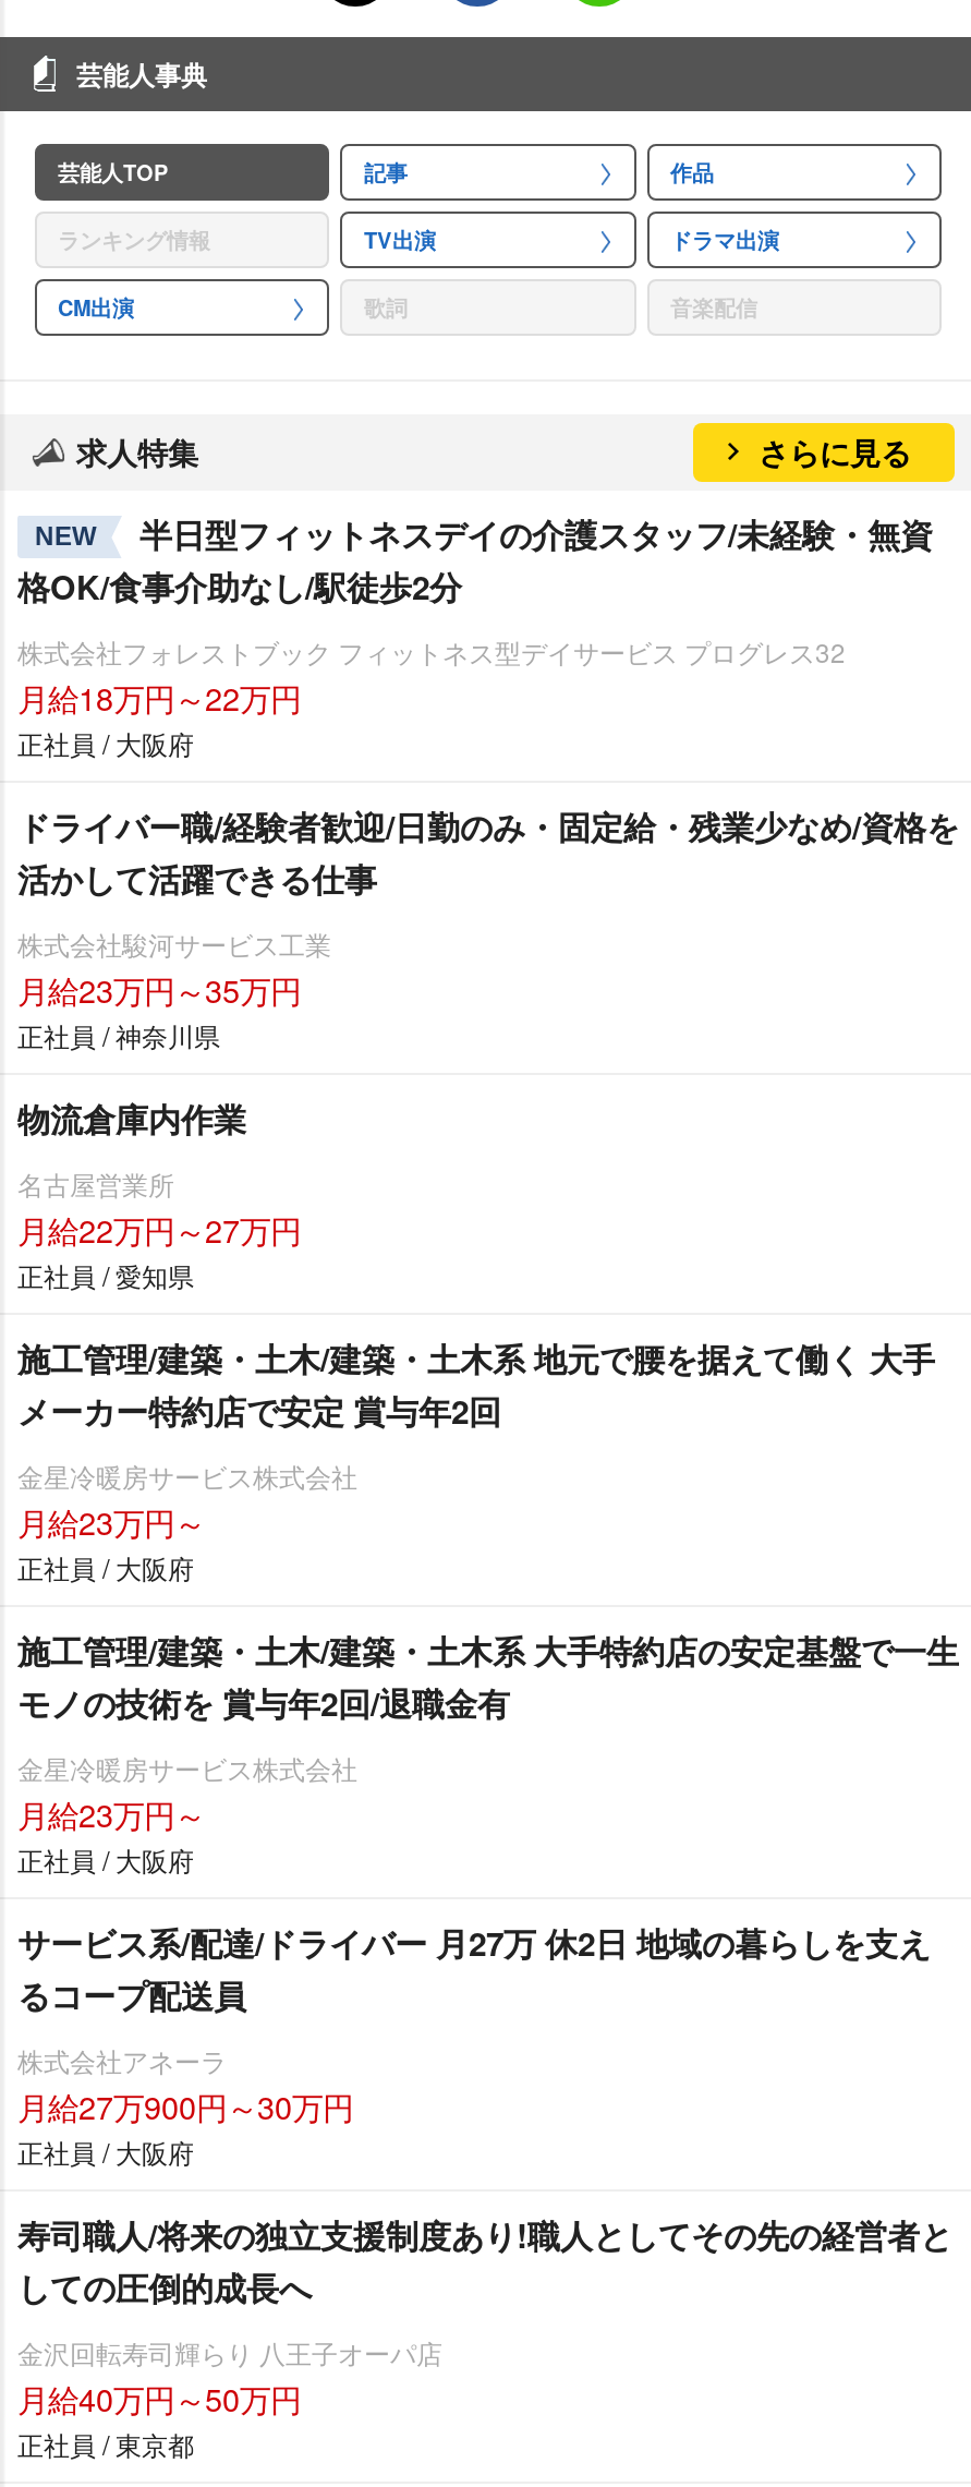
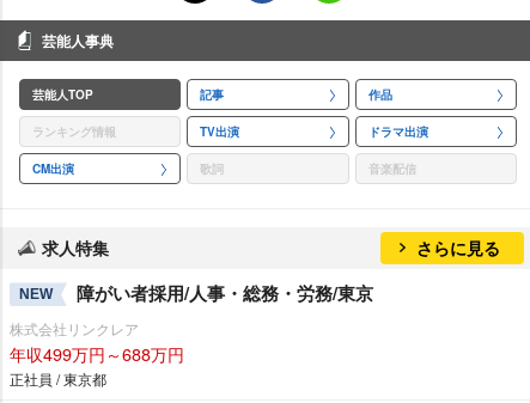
- 半日型フィットネスデイの介護スタッフ/未経験・無資
- 格OK/食事介助なし/駅徒歩2分
- 株式会社フォレストブック フィットネス型デイサービス プログレス32
- 月給18万円～22万円
- 正社員 / 大阪府
- ドライバー職/経験者歓迎/日勤のみ・固定給・残業少なめ/資格を
- 活かして活躍できる仕事
- 株式会社駿河サービス工業
- 月給23万円～35万円
- 正社員 / 神奈川県
- 物流倉庫内作業
- 名古屋営業所
- 月給22万円～27万円
- 正社員 / 愛知県
- 施工管理/建築・土木/建築・土木系 地元で腰を据えて働く 大手
- メーカー特約店で安定 賞与年2回
- 金星冷暖房サービス株式会社
- 月給23万円～
- 正社員 / 大阪府
- 施工管理/建築・土木/建築・土木系 大手特約店の安定基盤で一生
- モノの技術を 賞与年2回/退職金有
- 金星冷暖房サービス株式会社
- 月給23万円～
- 正社員 / 大阪府
- サービス系/配達/ドライバー 月27万 休2日 地域の暮らしを支え
- るコープ配送員
- 株式会社アネーラ
- 月給27万900円～30万円
- 正社員 / 大阪府
- 寿司職人/将来の独立支援制度あり!職人としてその先の経営者と
- しての圧倒的成長へ
- 金沢回転寿司輝らり 八王子オーパ店
- 月給40万円～50万円
+ 障がい者採用/人事・総務・労務/東京
+ 株式会社リンクレア
+ 年収499万円～688万円
